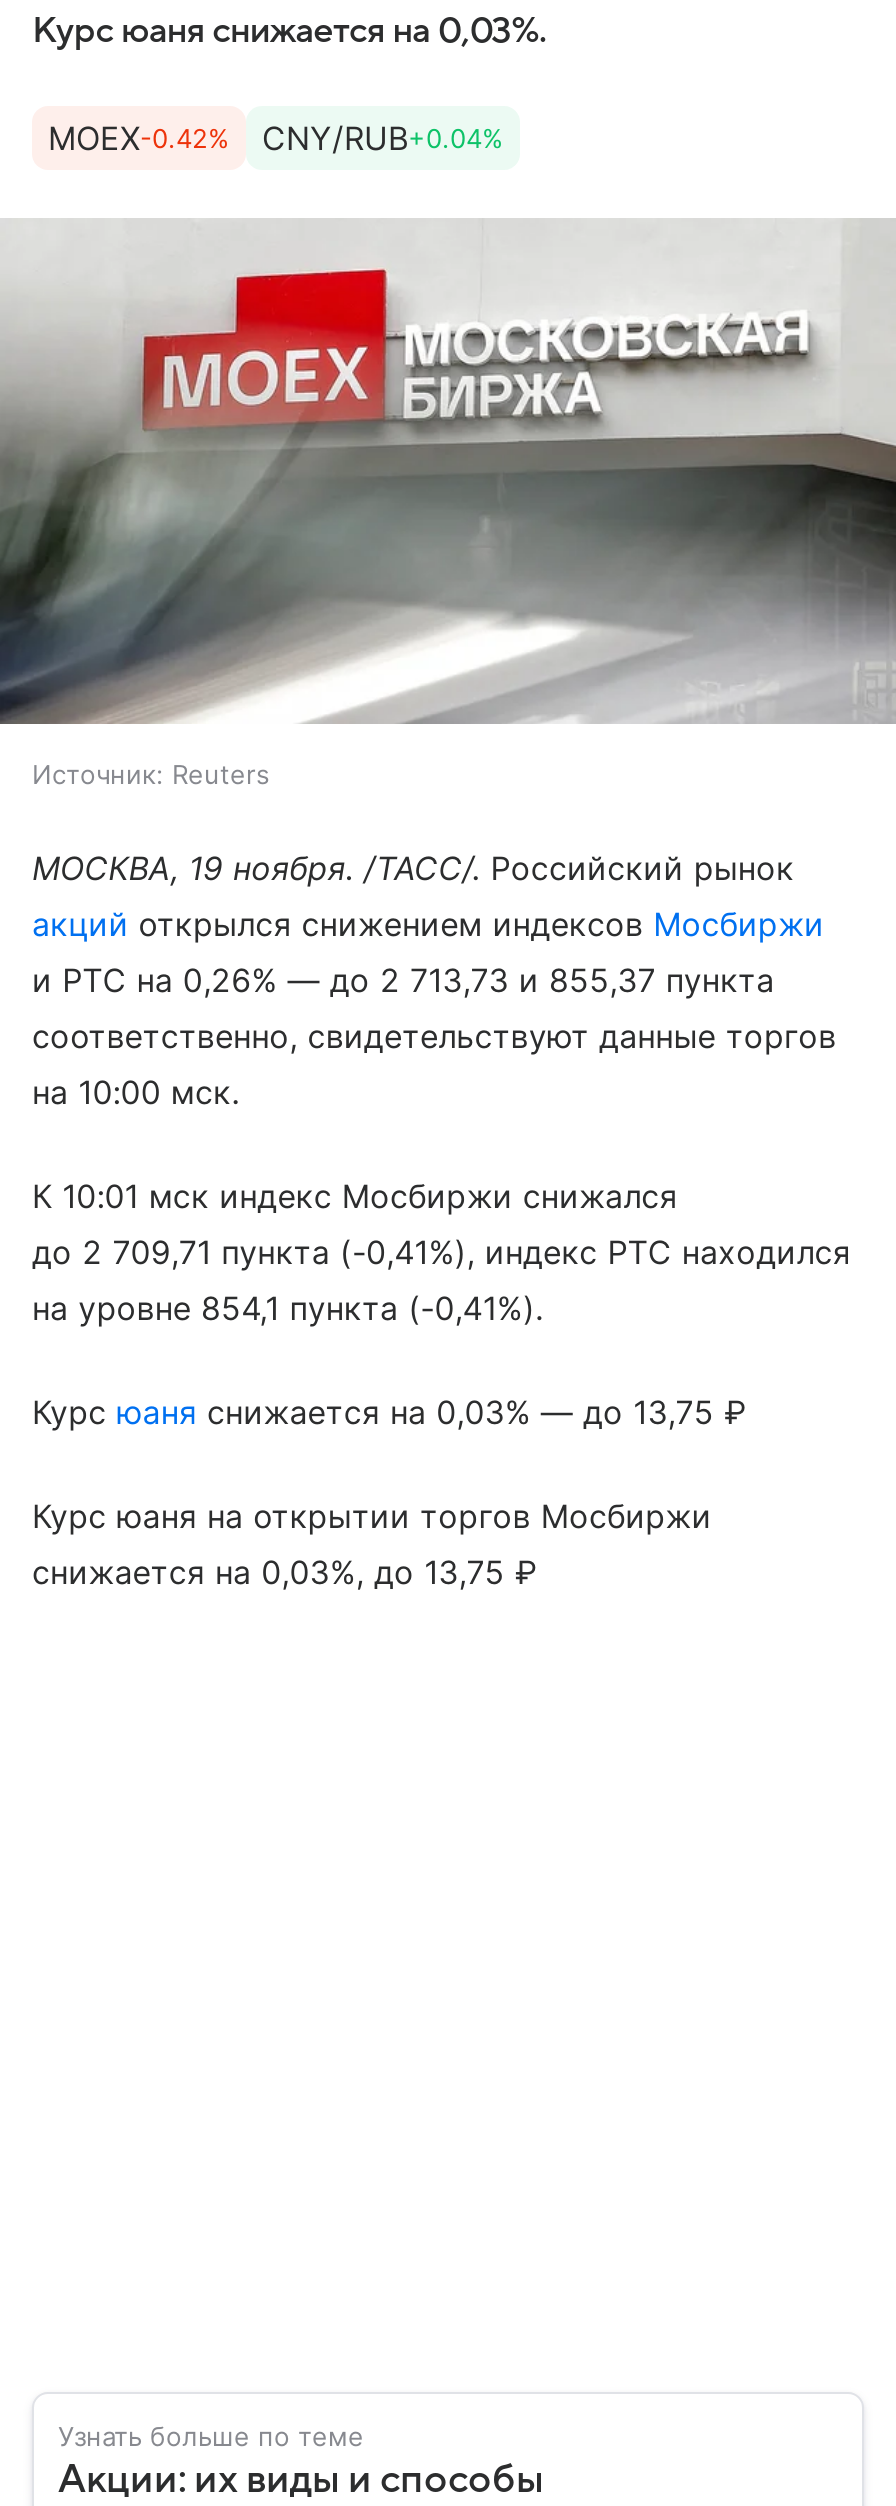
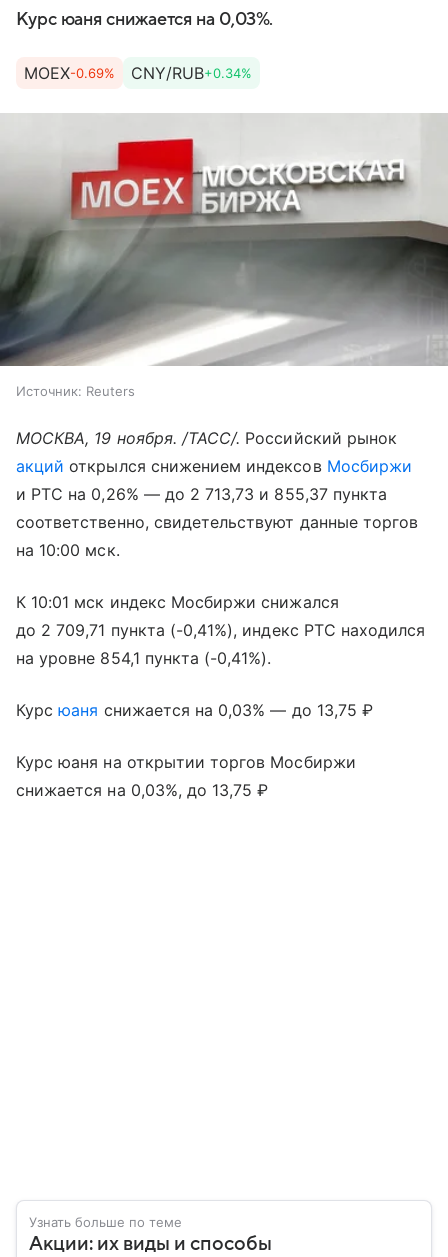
- MOEX-0.42%
+ MOEX-0.69%

- CNY/RUB+0.04%
+ CNY/RUB+0.34%
